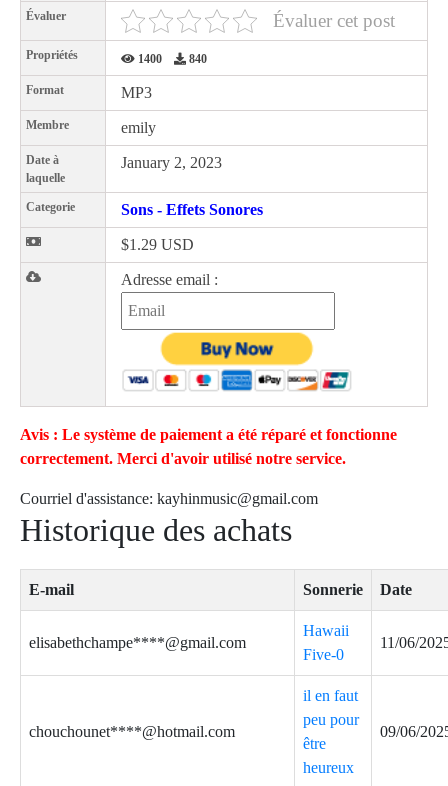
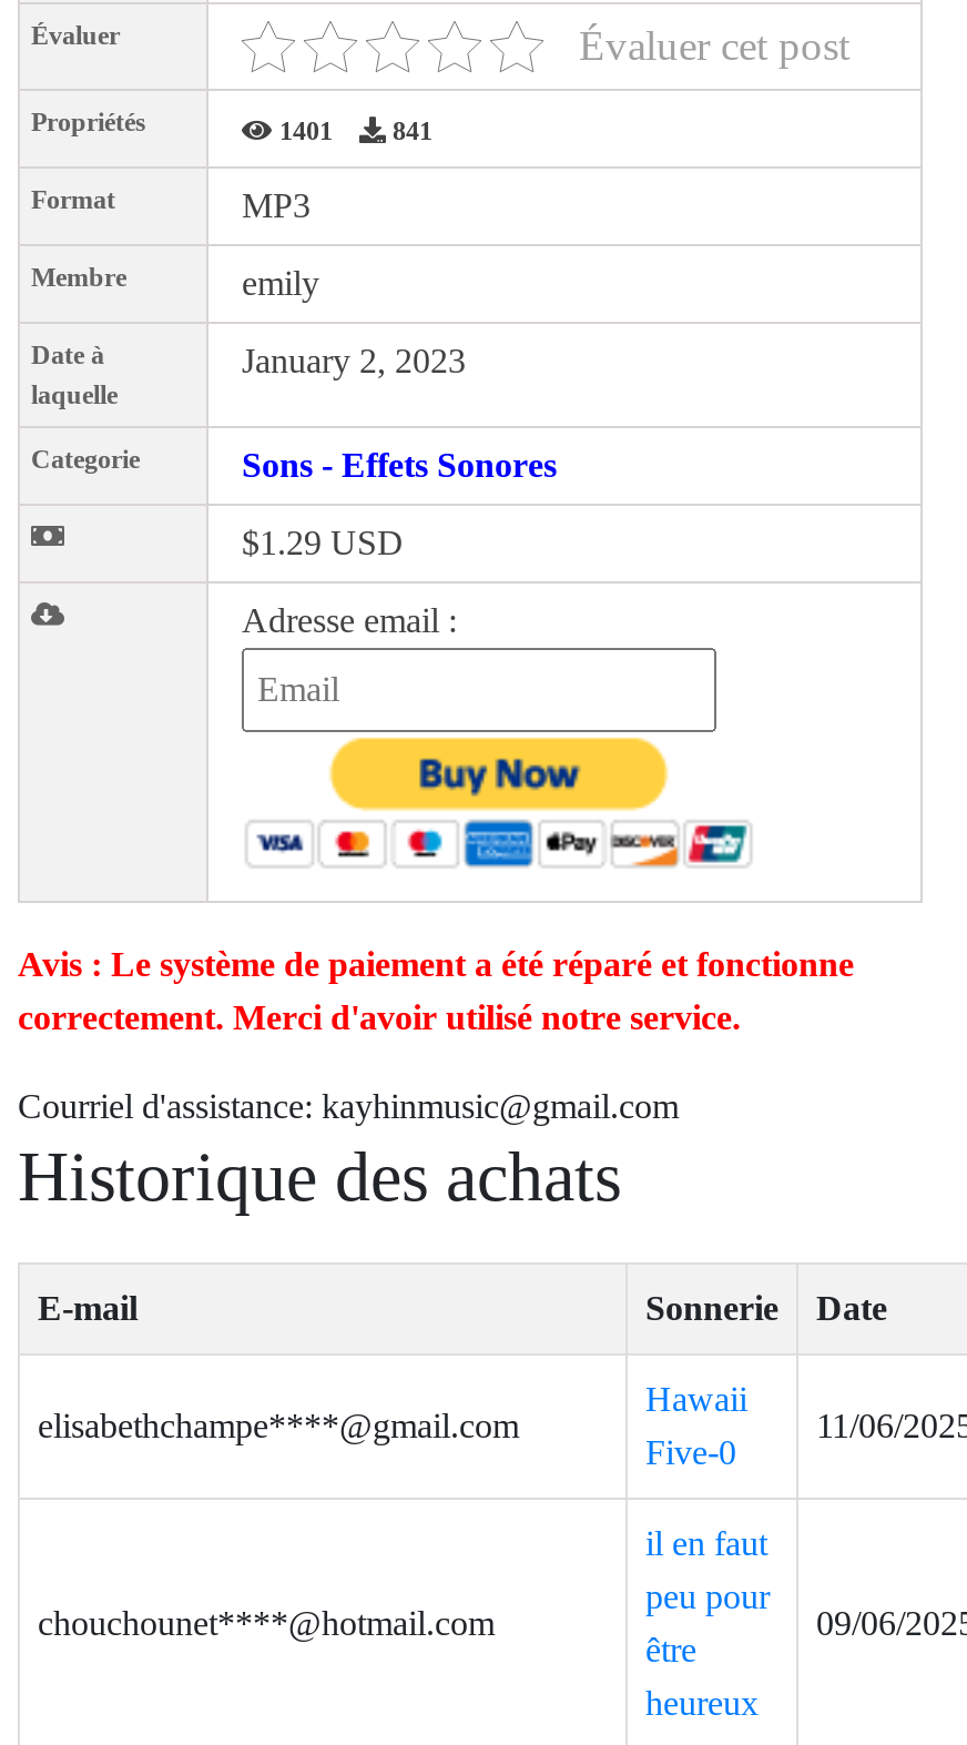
- 1400
+ 1401

- 840
+ 841
